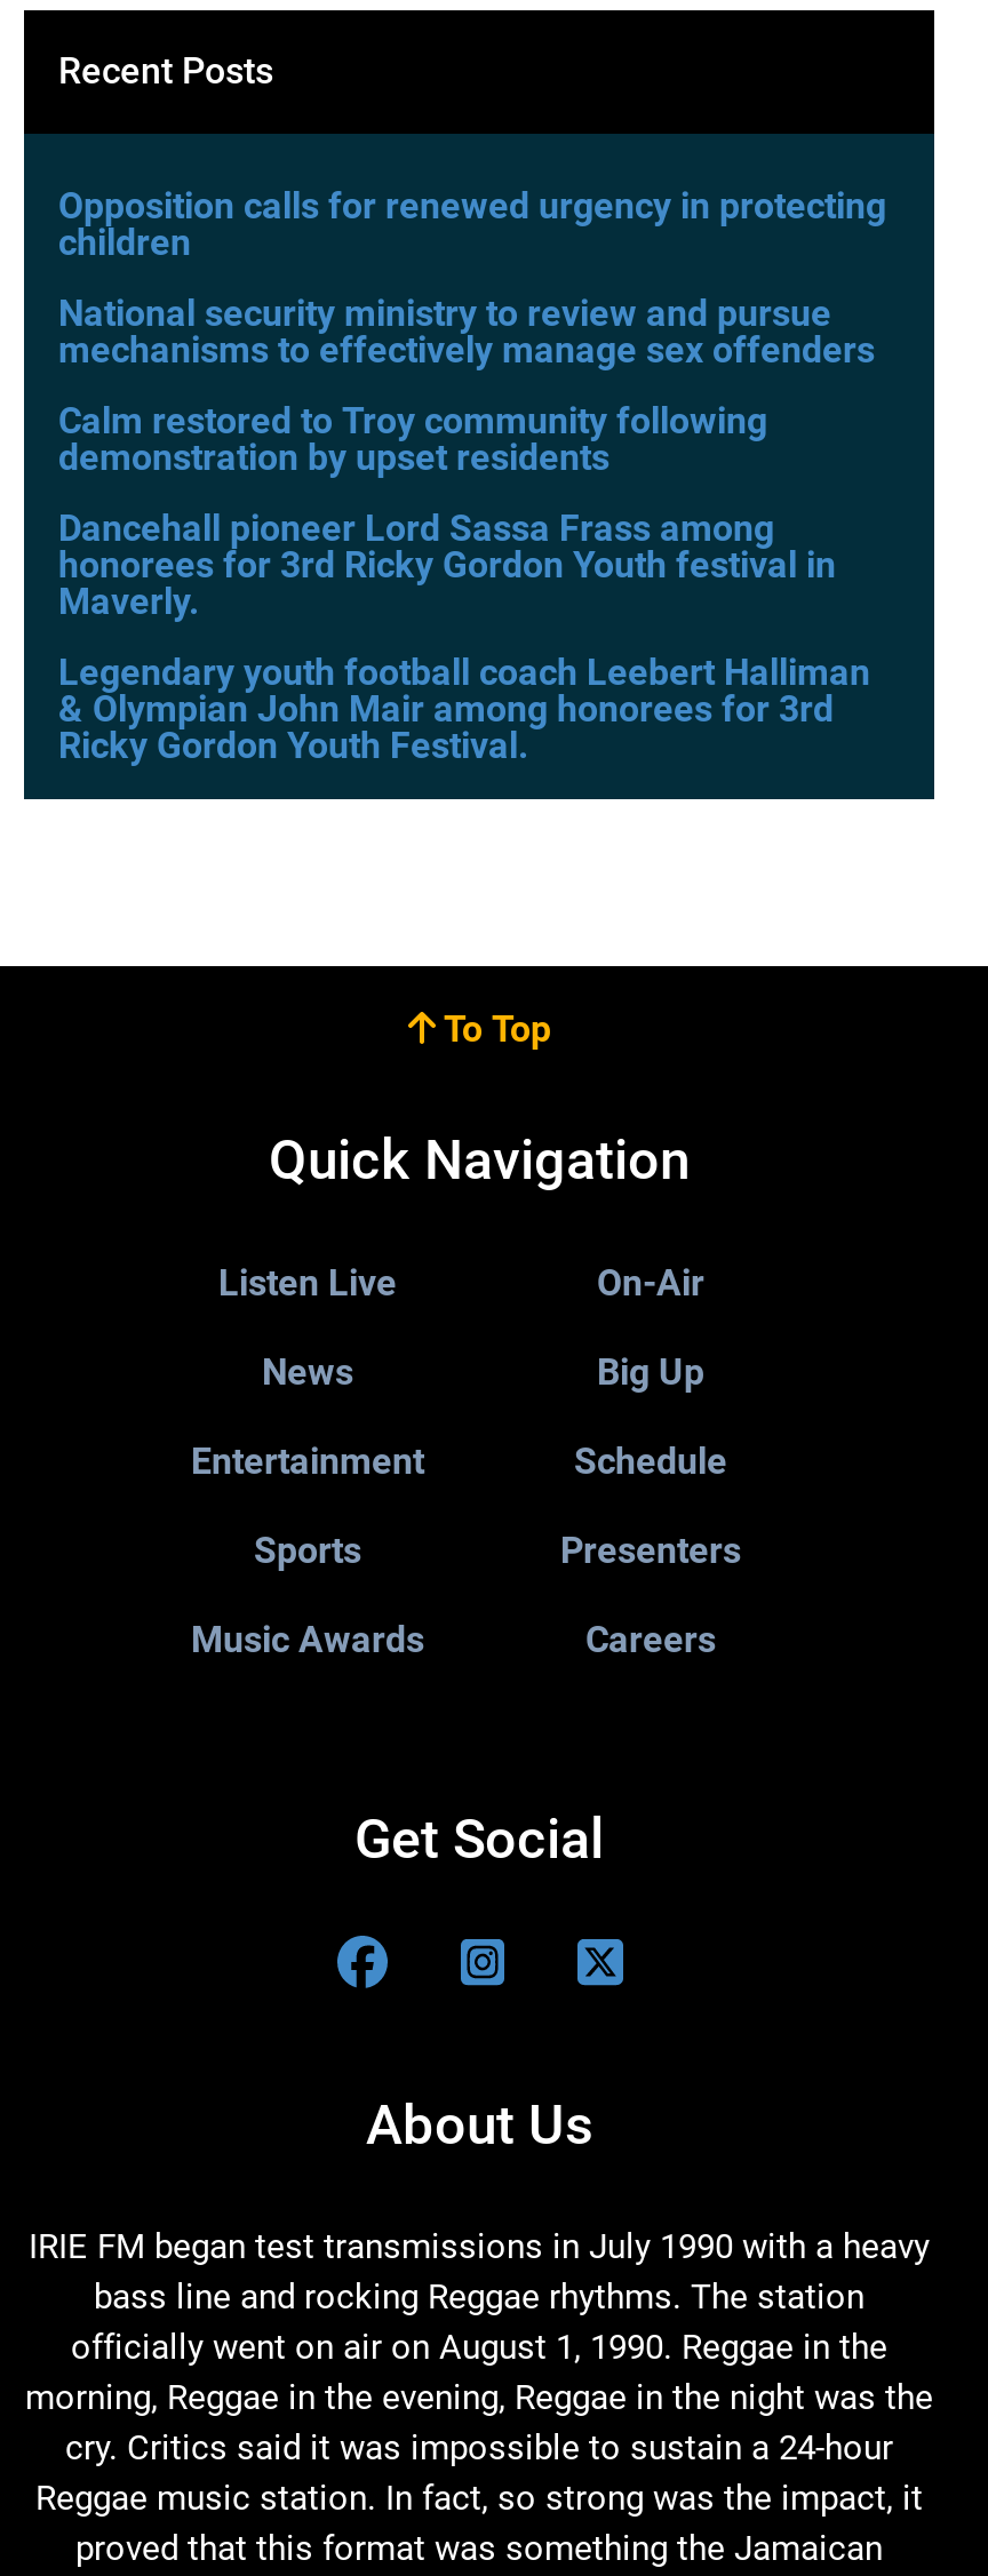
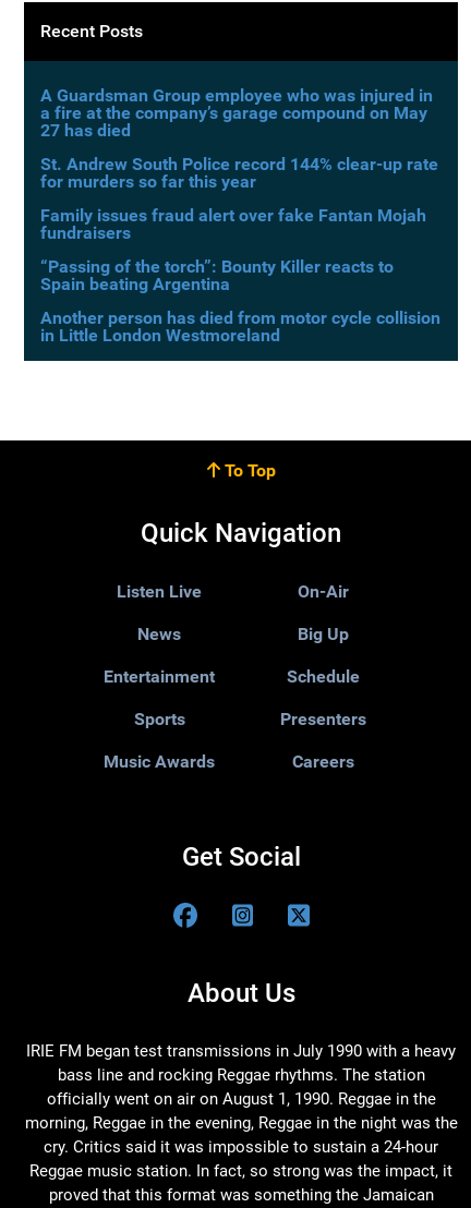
- Opposition calls for renewed urgency in protecting
- children
+ A Guardsman Group employee who was injured in
+ a fire at the company’s garage compound on May
+ 27 has died

- National security ministry to review and pursue
- mechanisms to effectively manage sex offenders
+ St. Andrew South Police record 144% clear-up rate
+ for murders so far this year

- Calm restored to Troy community following
- demonstration by upset residents
+ Family issues fraud alert over fake Fantan Mojah
+ fundraisers

- Dancehall pioneer Lord Sassa Frass among
- honorees for 3rd Ricky Gordon Youth festival in
- Maverly.
+ “Passing of the torch”: Bounty Killer reacts to
+ Spain beating Argentina

- Legendary youth football coach Leebert Halliman
- & Olympian John Mair among honorees for 3rd
- Ricky Gordon Youth Festival.
+ Another person has died from motor cycle collision
+ in Little London Westmoreland
